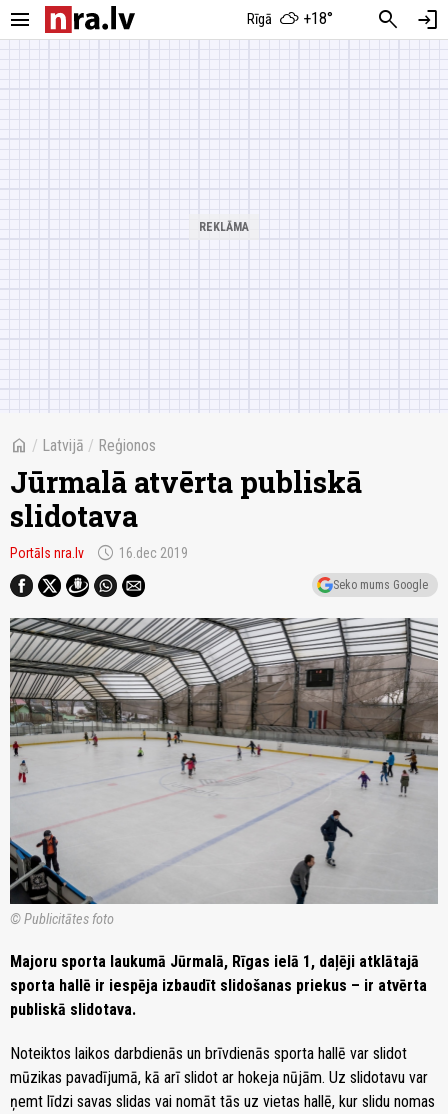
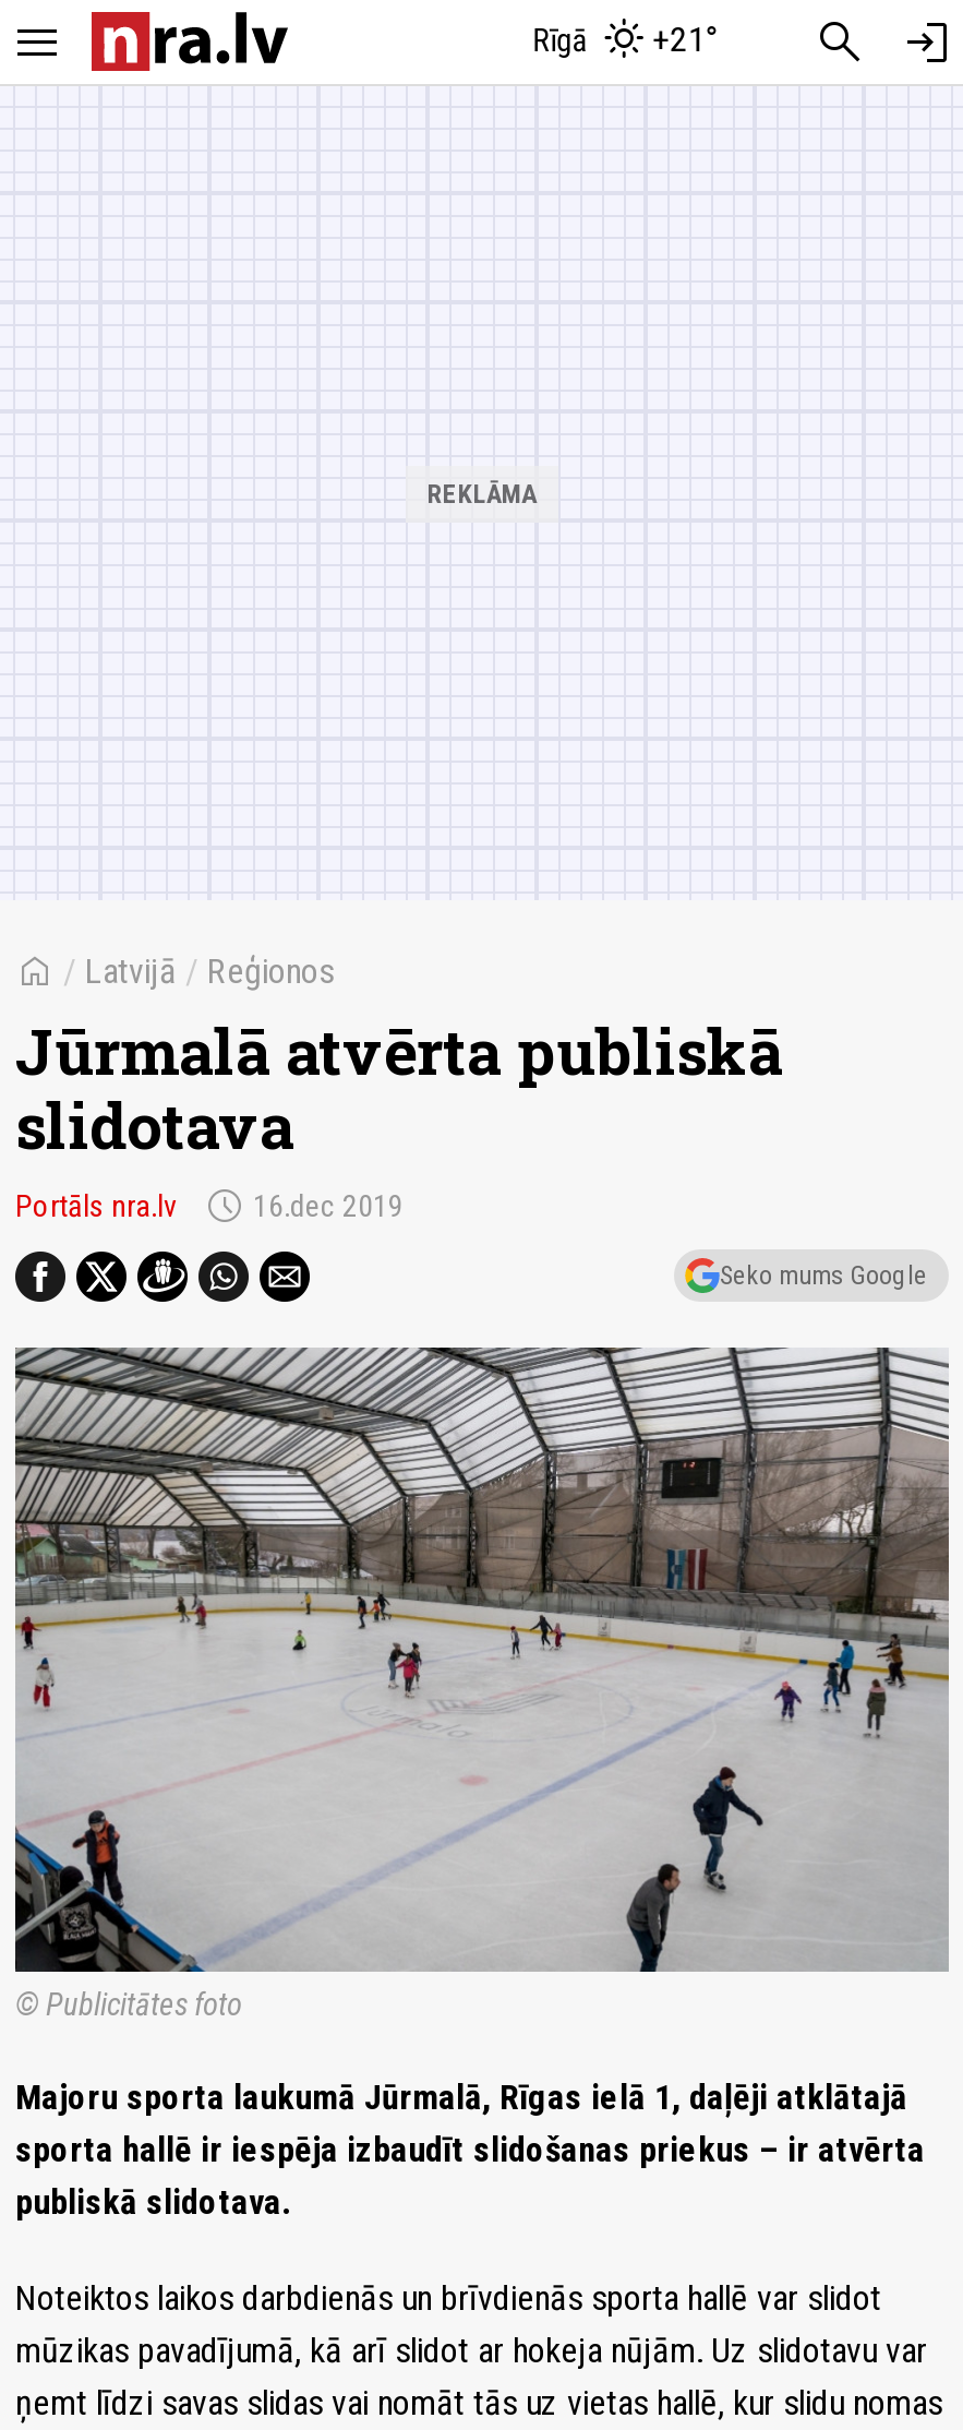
- Rīgā +18°
+ Rīgā +21°
